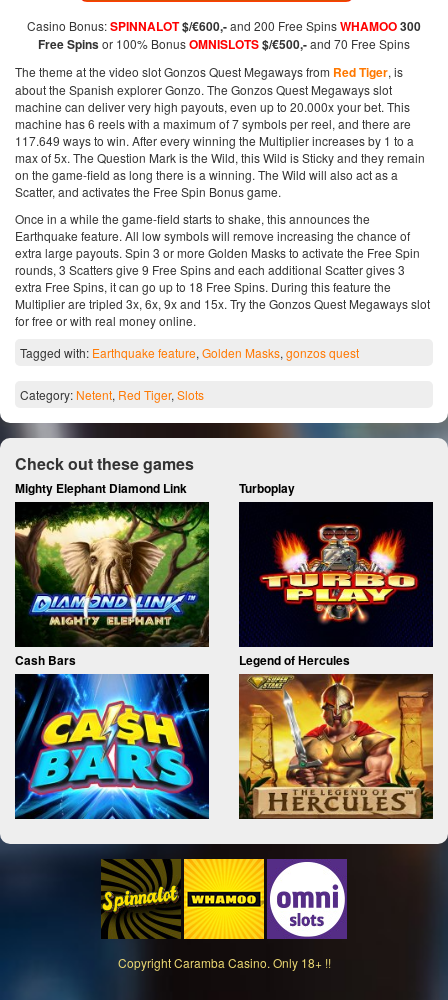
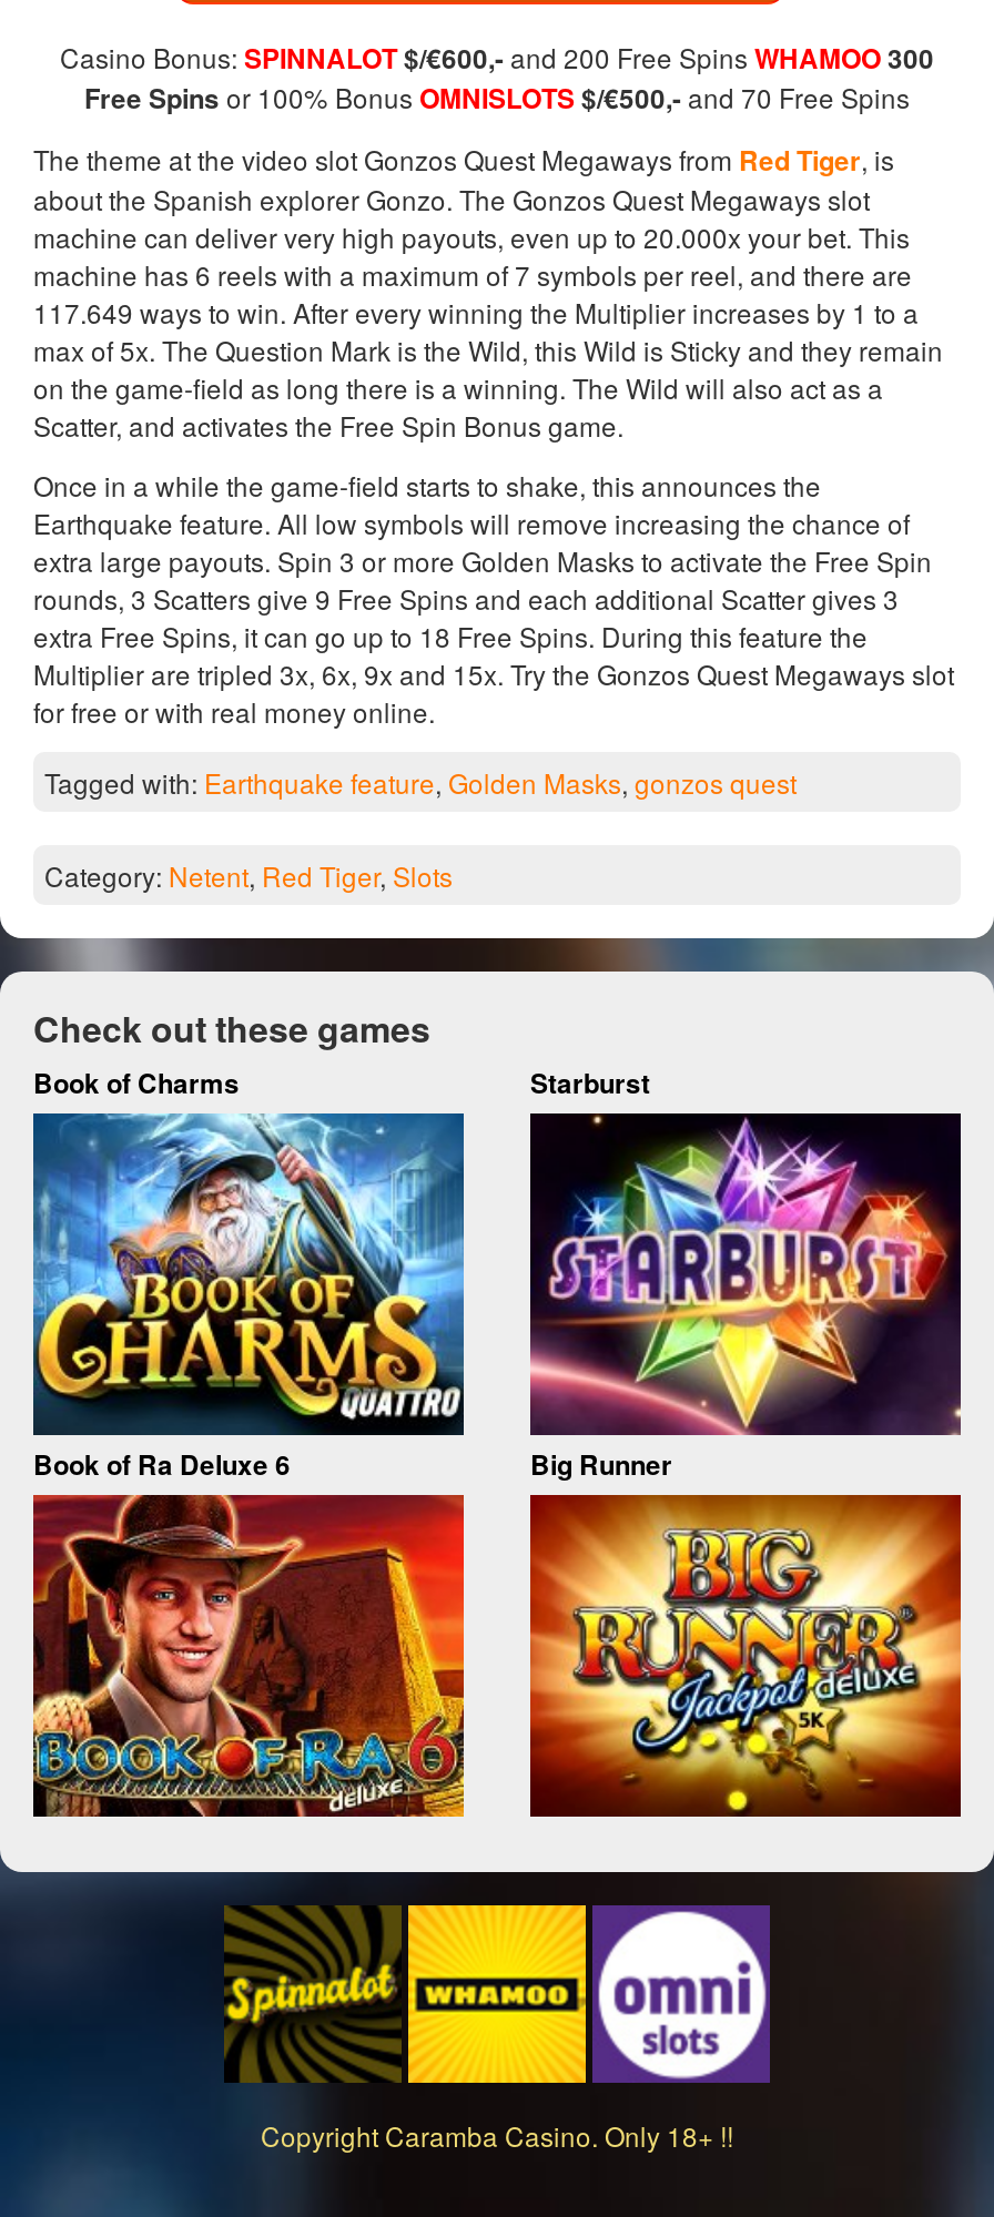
- Mighty Elephant Diamond Link
- Turboplay
+ Book of Charms
+ Starburst

- [image]
- Cash Bars
- Legend of Hercules
+ [image]
+ Book of Ra Deluxe 6
+ Big Runner

- [image]
+ [image]

- [image]
+ [image]

- [image]
+ [image]
